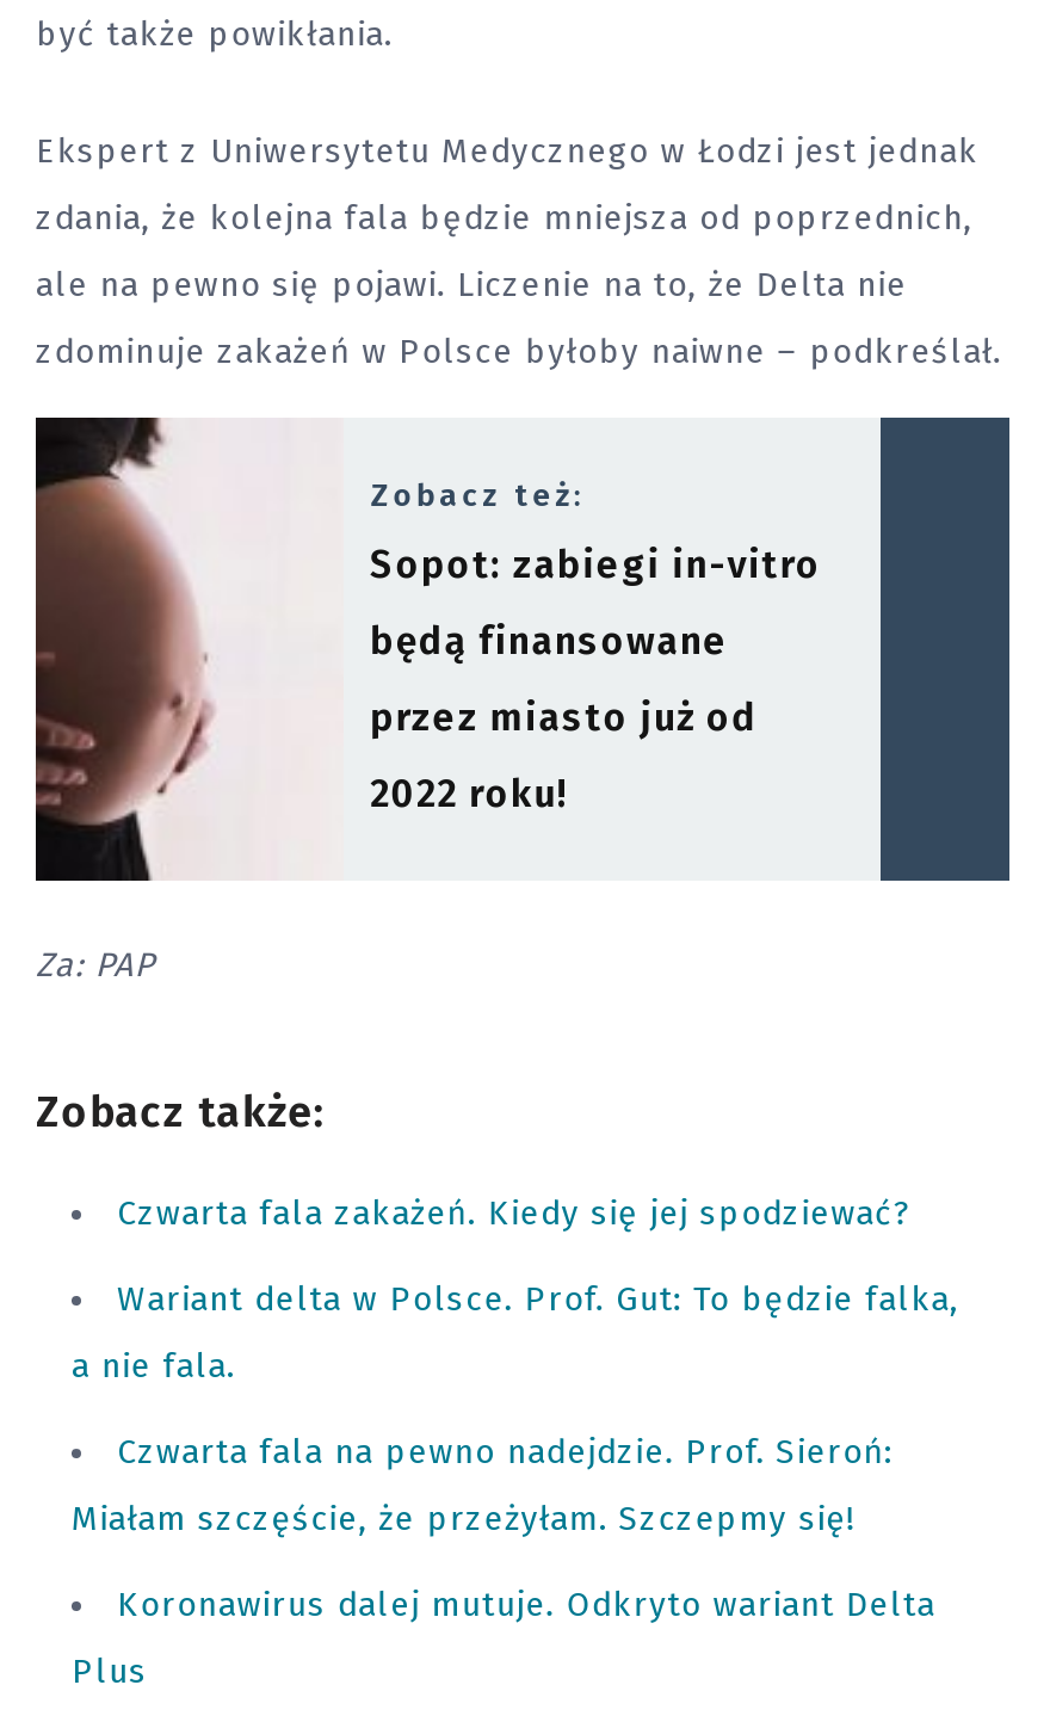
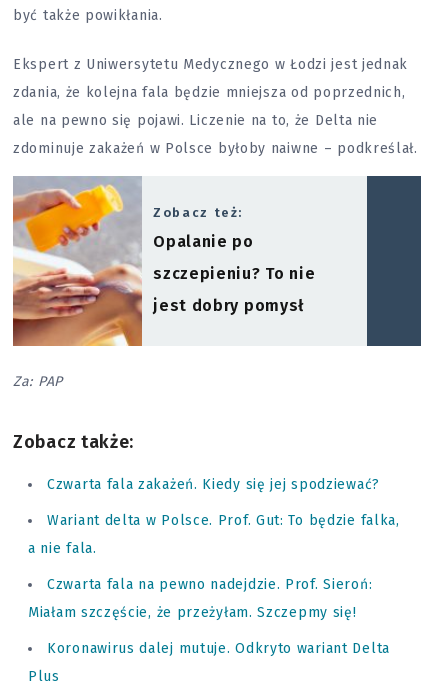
- [image]
- Sopot: zabiegi in-vitro
- będą finansowane
- przez miasto już od
- 2022 roku!
+ [image]
+ Opalanie po
+ szczepieniu? To nie
+ jest dobry pomysł
